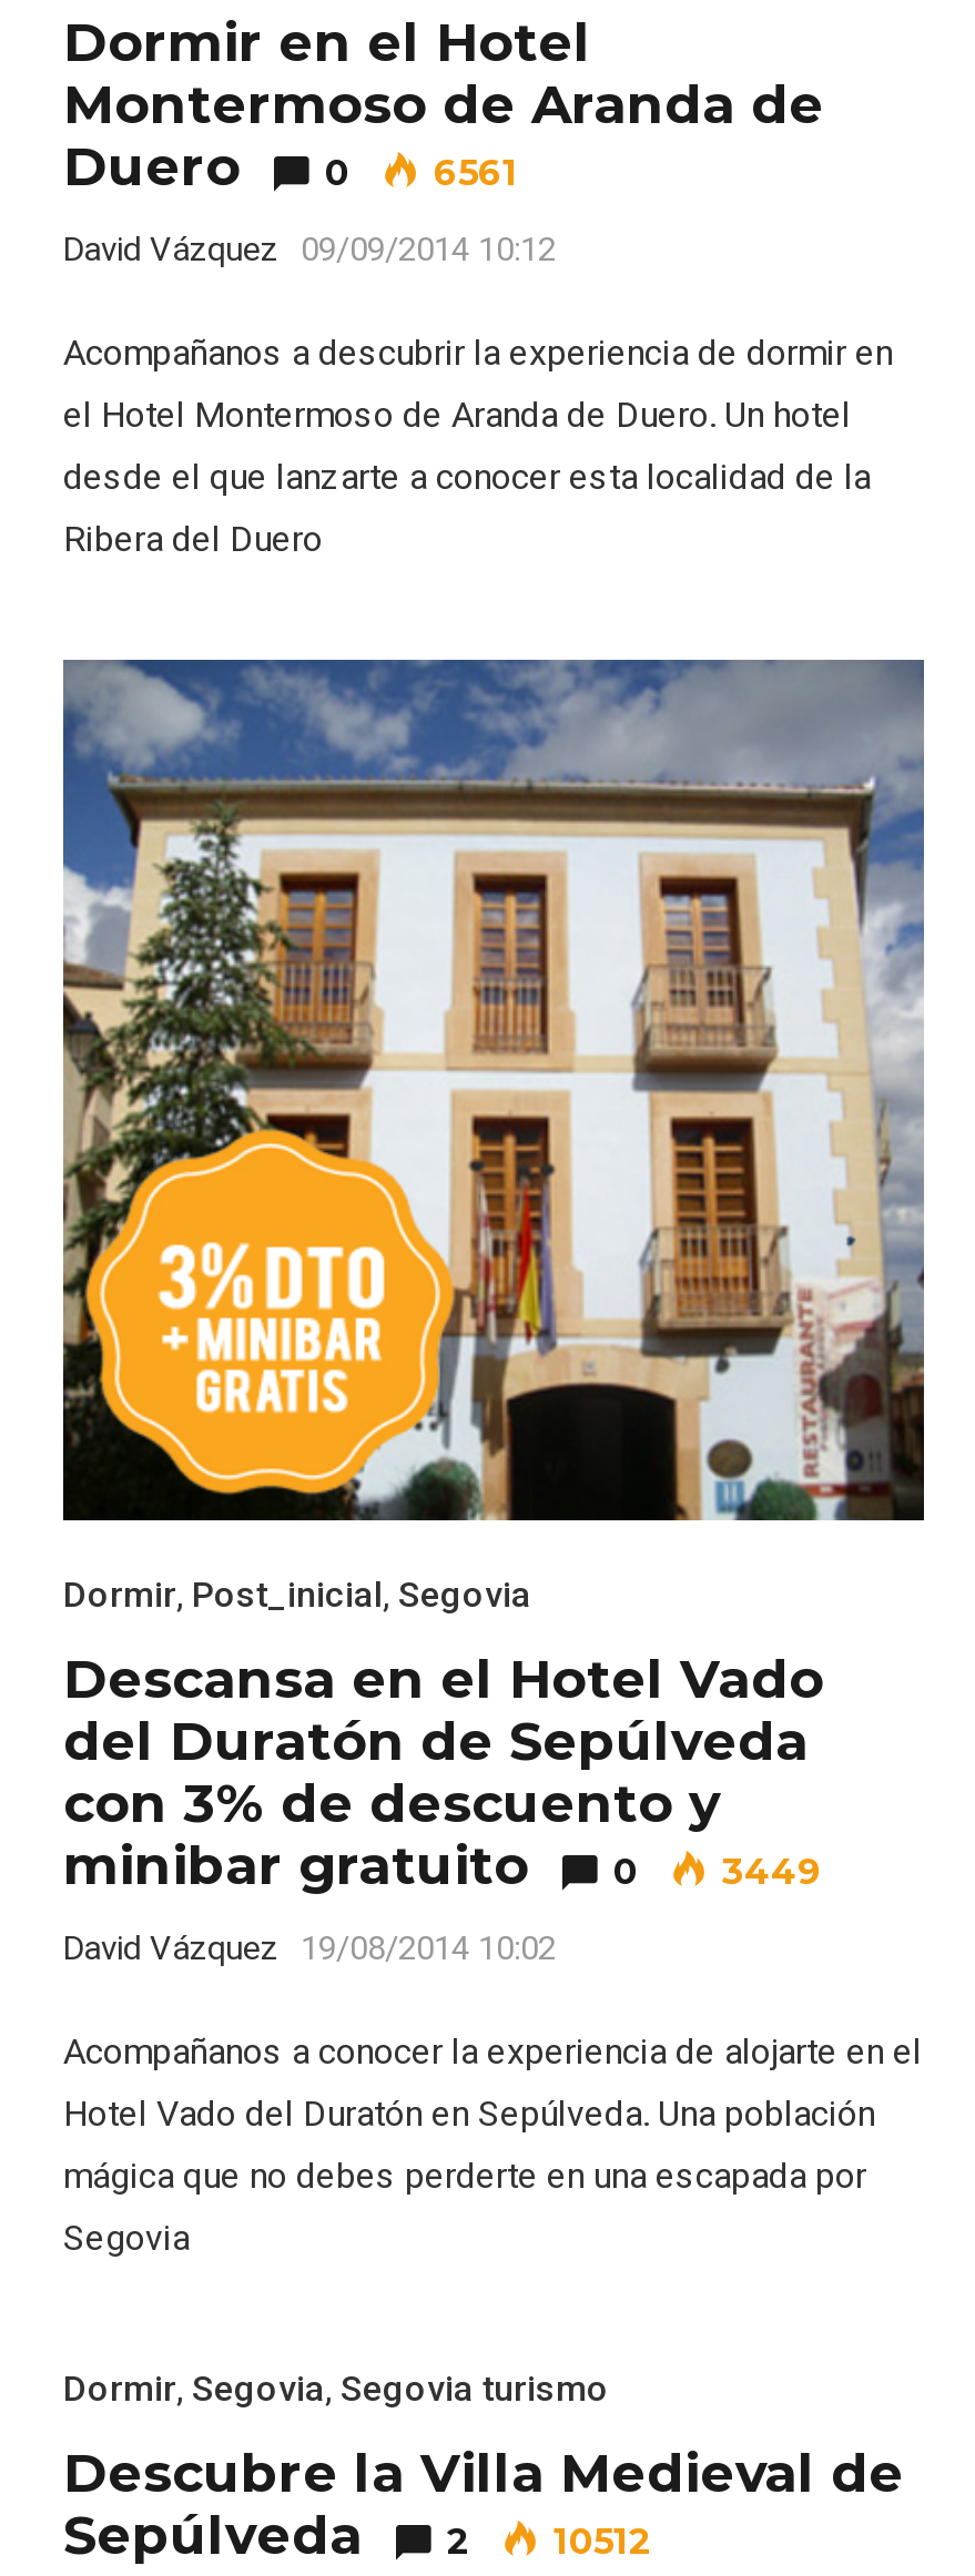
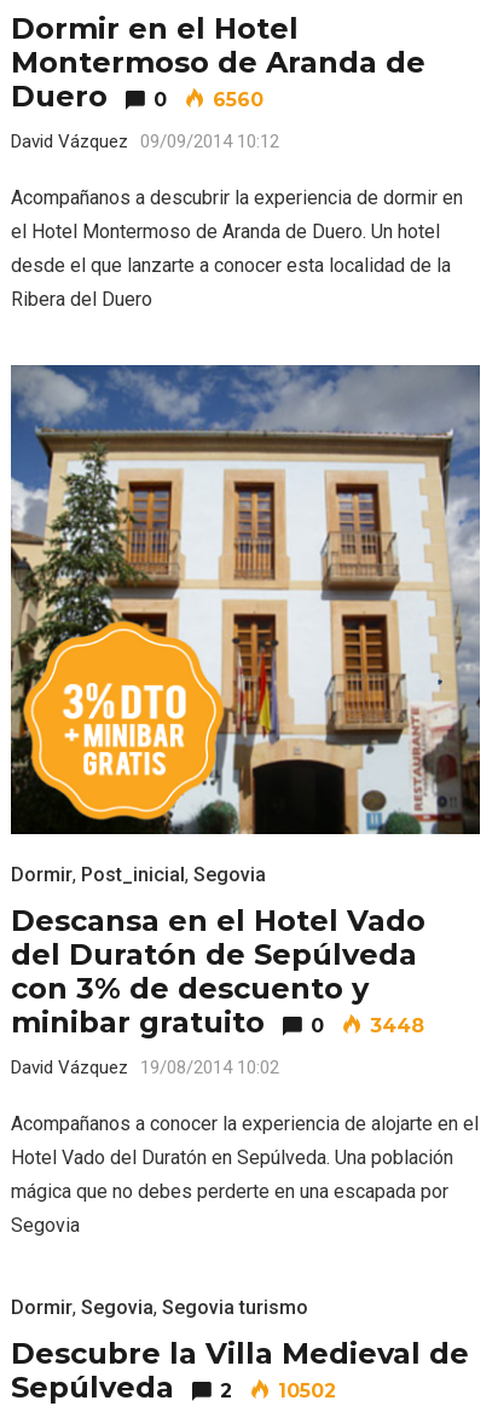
- Duero 0 6561
+ Duero 0 6560

- minibar gratuito 0 3449
+ minibar gratuito 0 3448

- 10512
+ 10502
